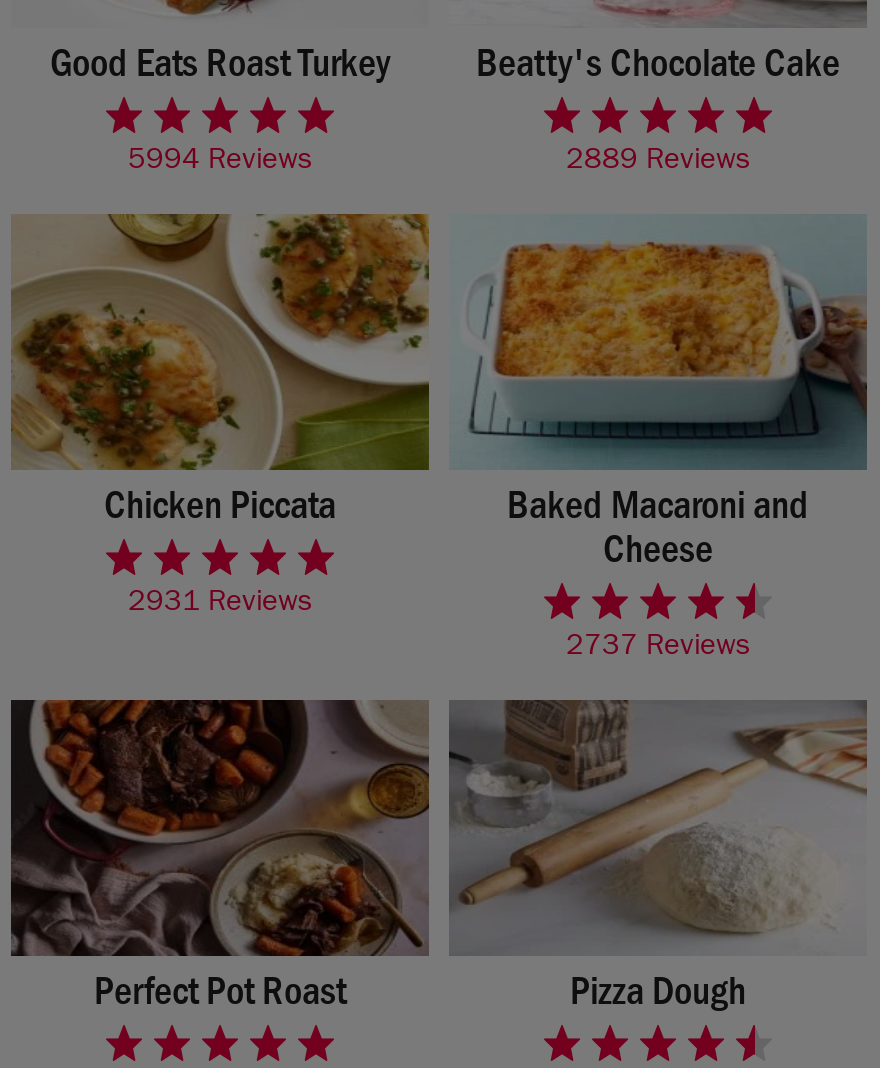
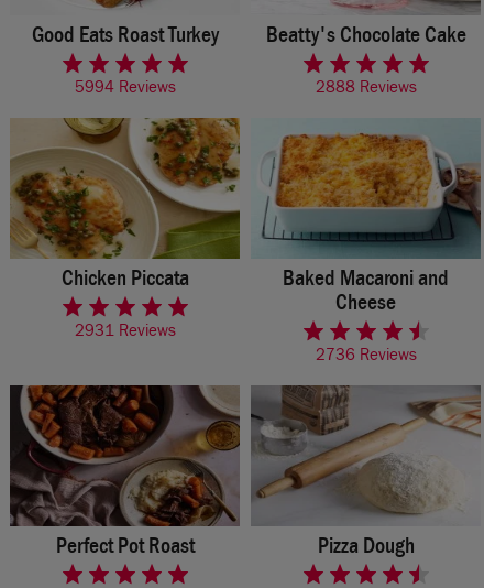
- 2889 Reviews
+ 2888 Reviews

- 2737 Reviews
+ 2736 Reviews
